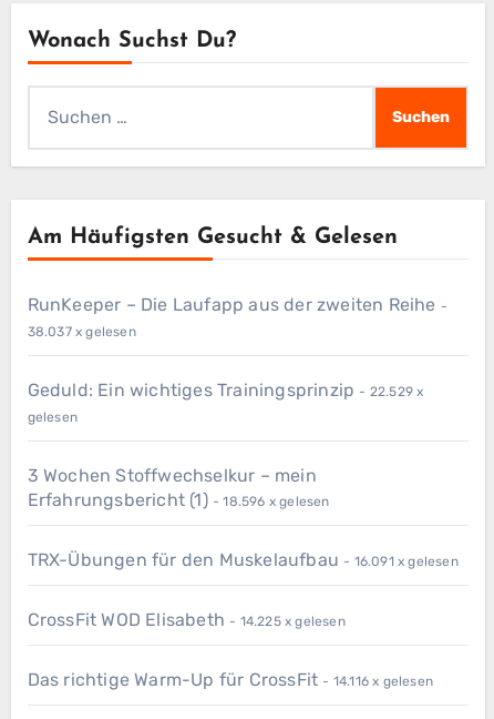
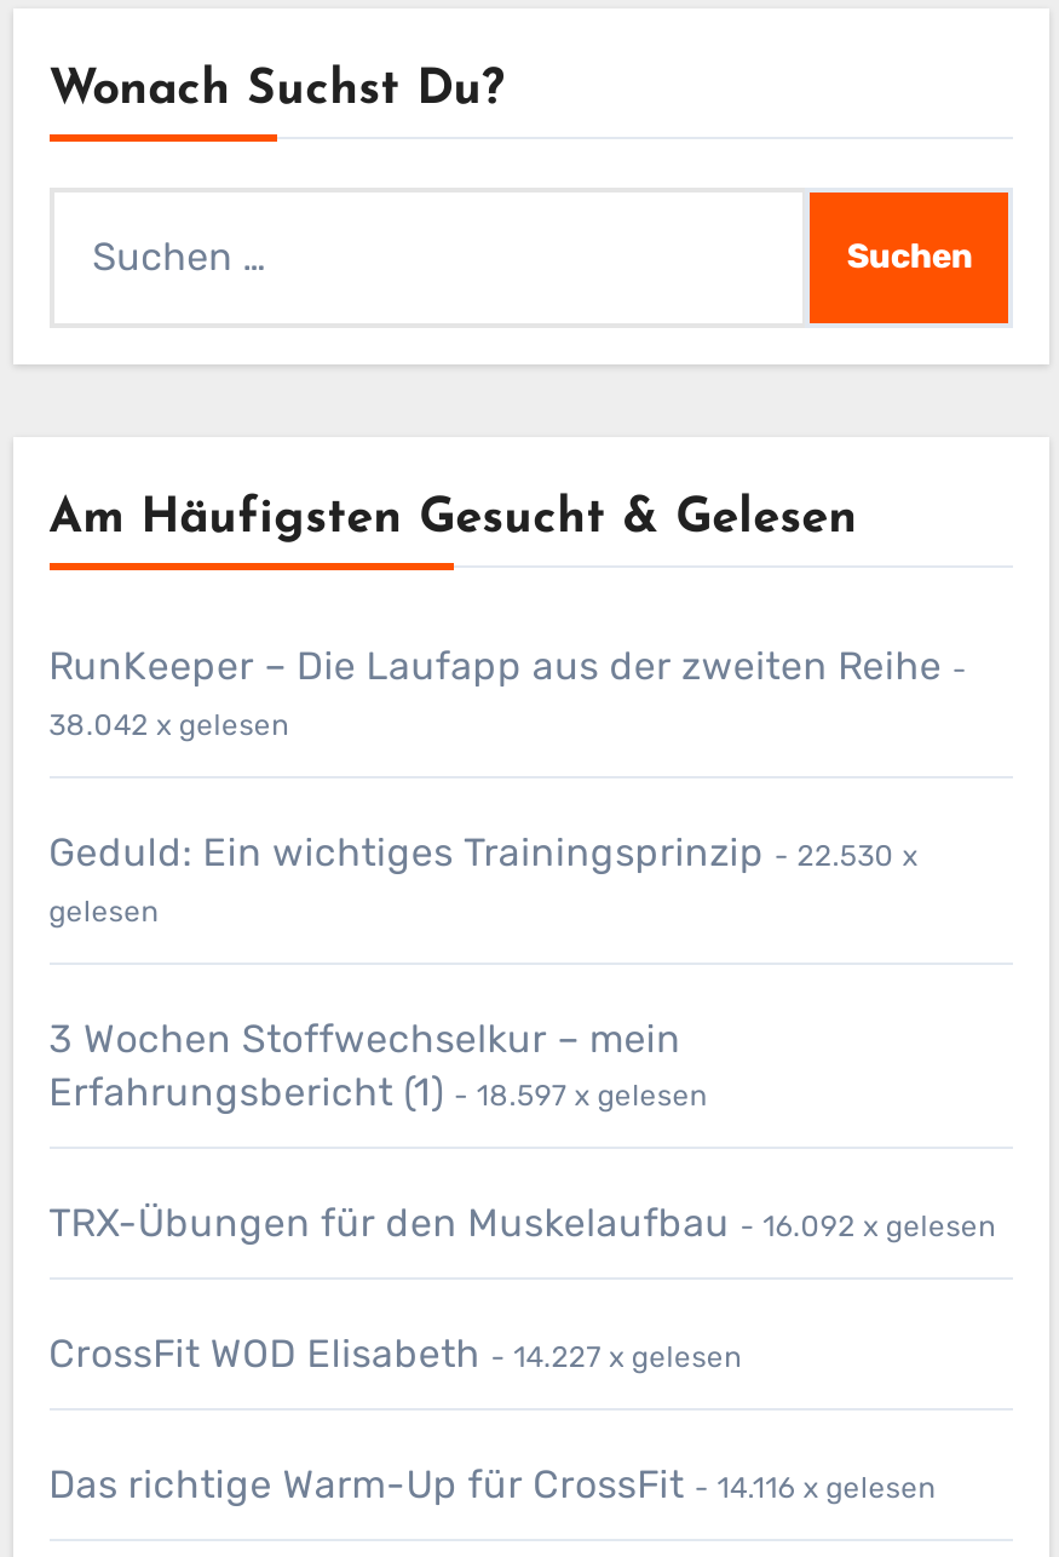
- 38.037 x gelesen
+ 38.042 x gelesen

- Geduld: Ein wichtiges Trainingsprinzip - 22.529 x
+ Geduld: Ein wichtiges Trainingsprinzip - 22.530 x

- Erfahrungsbericht (1) - 18.596 x gelesen
+ Erfahrungsbericht (1) - 18.597 x gelesen

- TRX-Übungen für den Muskelaufbau - 16.091 x gelesen
+ TRX-Übungen für den Muskelaufbau - 16.092 x gelesen

- CrossFit WOD Elisabeth - 14.225 x gelesen
+ CrossFit WOD Elisabeth - 14.227 x gelesen
